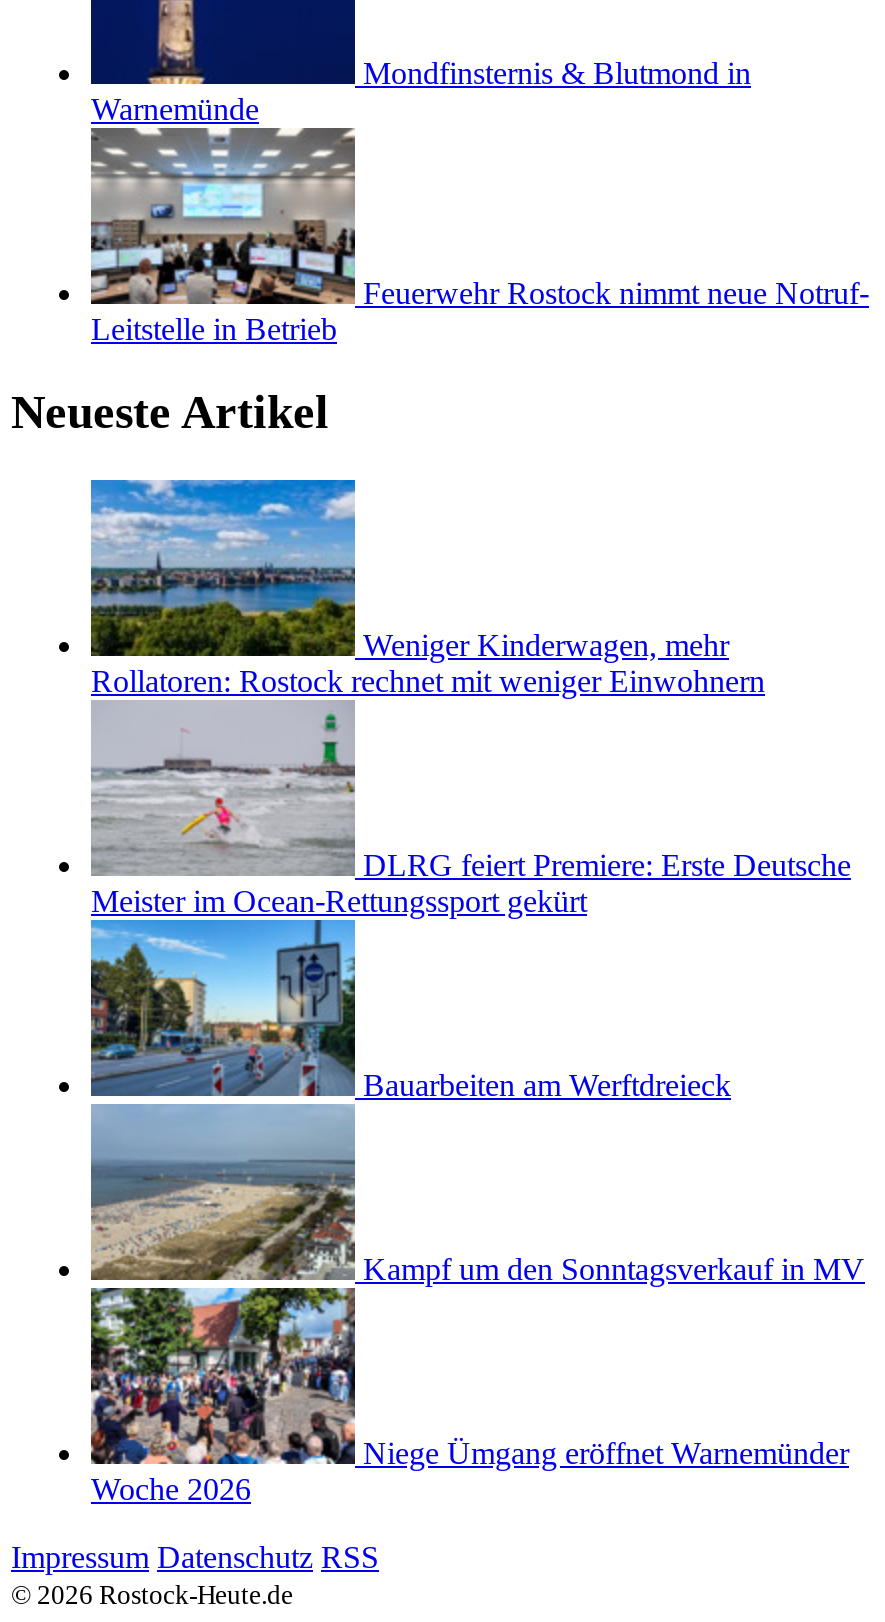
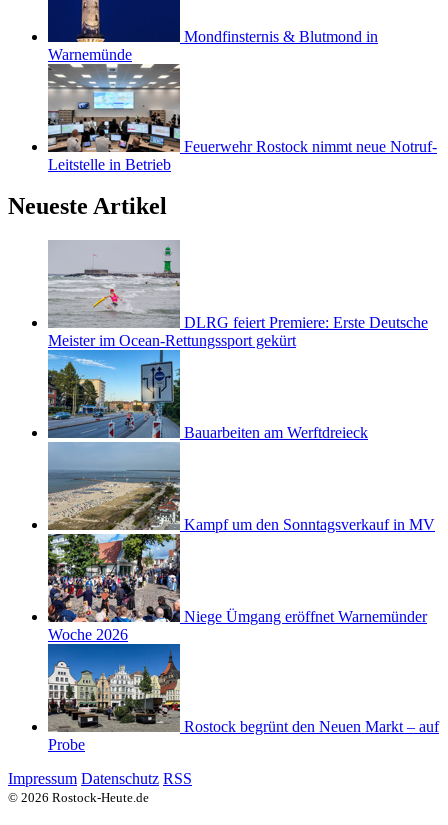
- [image]
- Weniger Kinderwagen, mehr
- Rollatoren: Rostock rechnet mit weniger Einwohnern

moved up: [image] | DLRG feiert Premiere: Erste Deutsche | Meister im Ocean-Rettungssport gekürt | Bauarbeiten am Werftdreieck | Kampf um den Sonntagsverkauf in MV | Niege Ümgang eröffnet Warnemünder | Woche 2026

+ [image]
+ Rostock begrünt den Neuen Markt – auf
+ Probe
